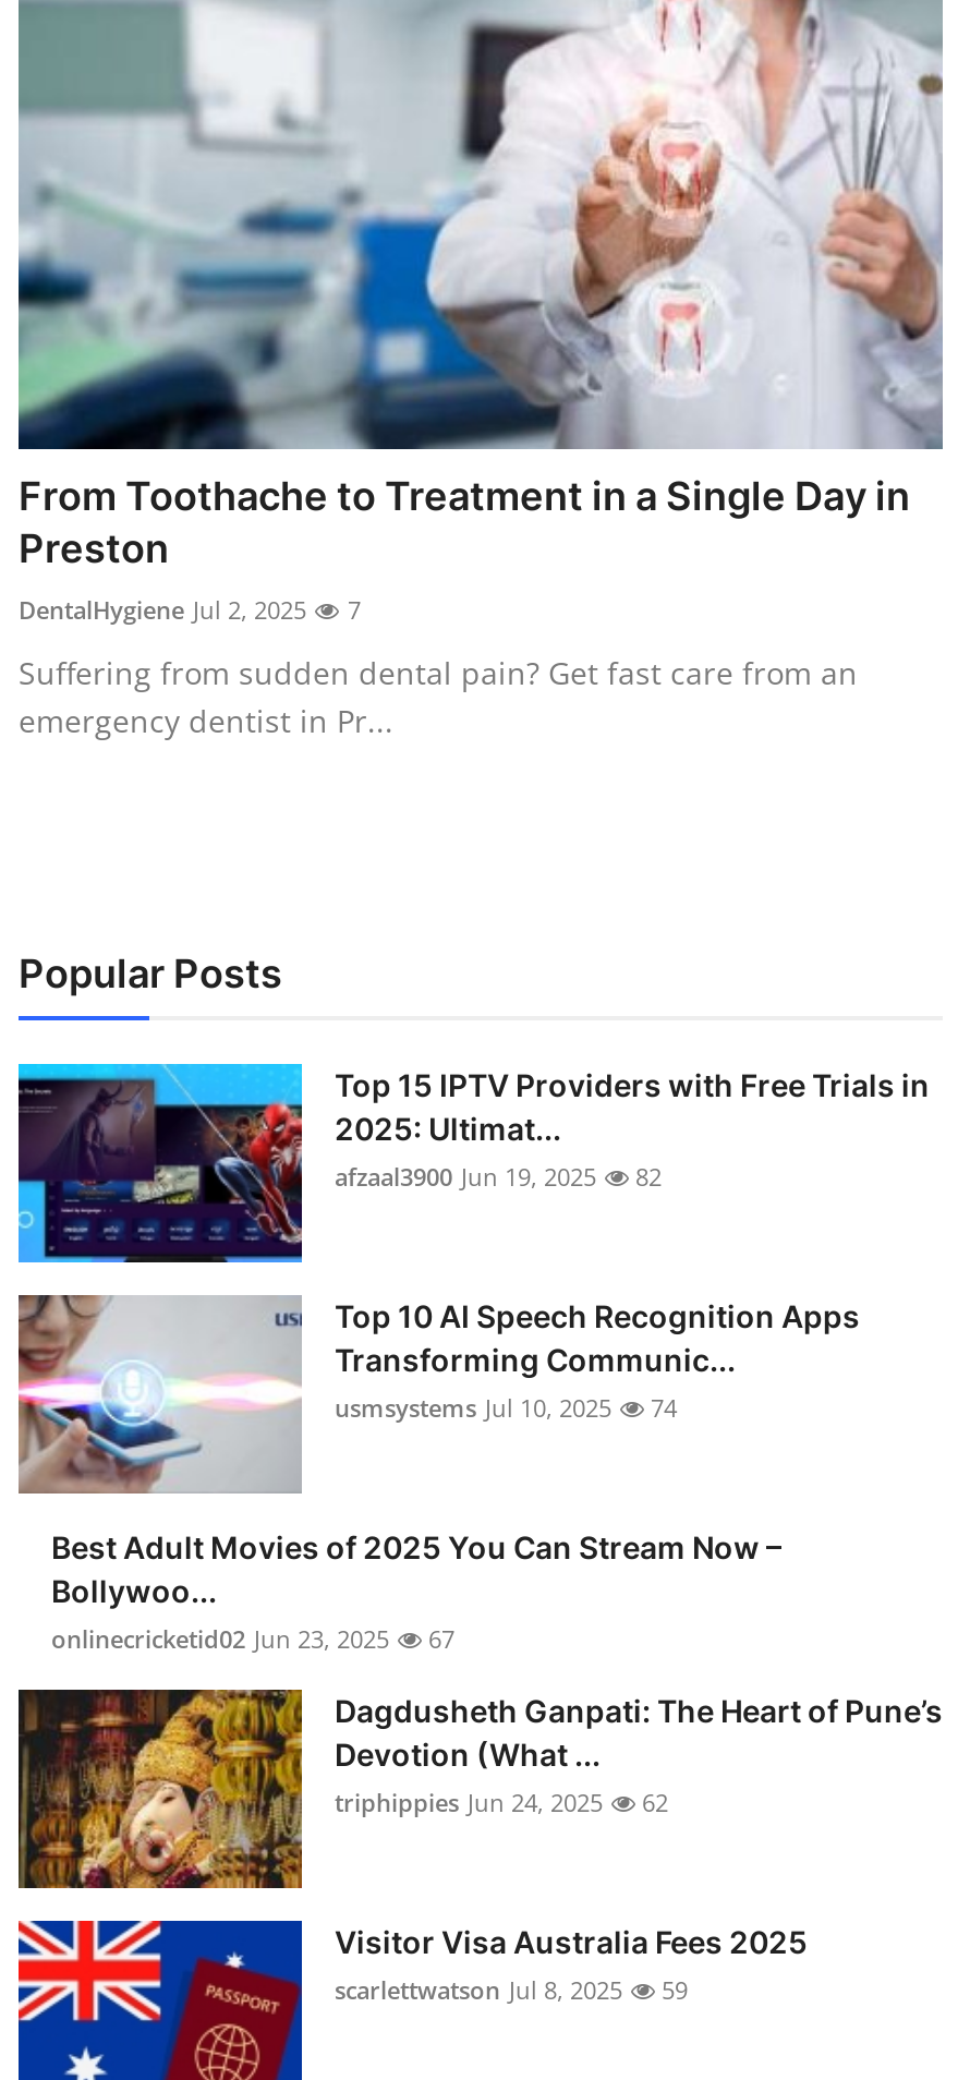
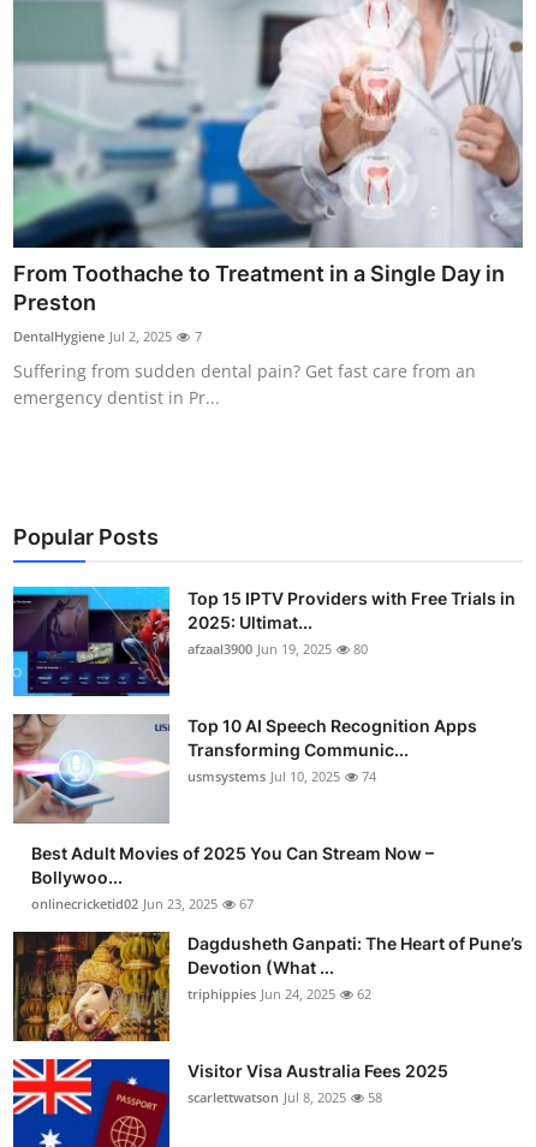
- afzaal3900 Jun 19, 2025 82
+ afzaal3900 Jun 19, 2025 80

- scarlettwatson Jul 8, 2025 59
+ scarlettwatson Jul 8, 2025 58
